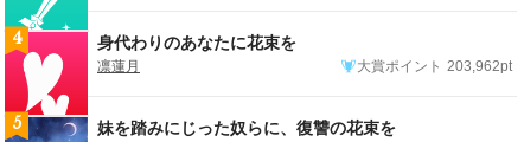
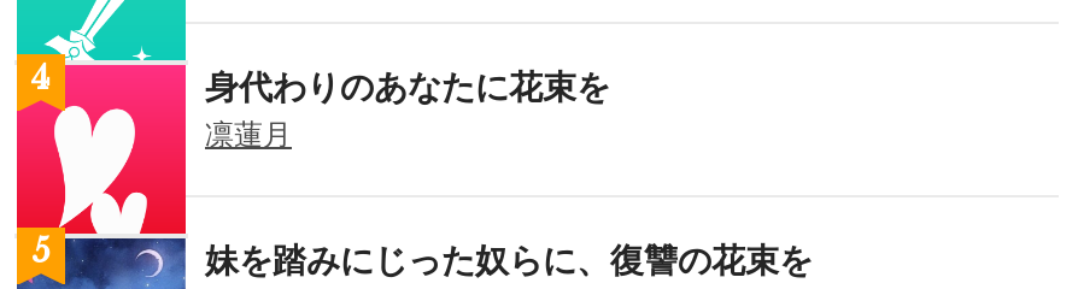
- 大賞ポイント 203,962pt
